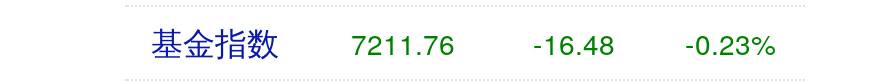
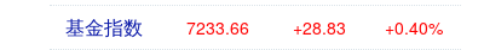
- 7211.76
+ 7233.66

- -16.48
+ +28.83

- -0.23%
+ +0.40%
